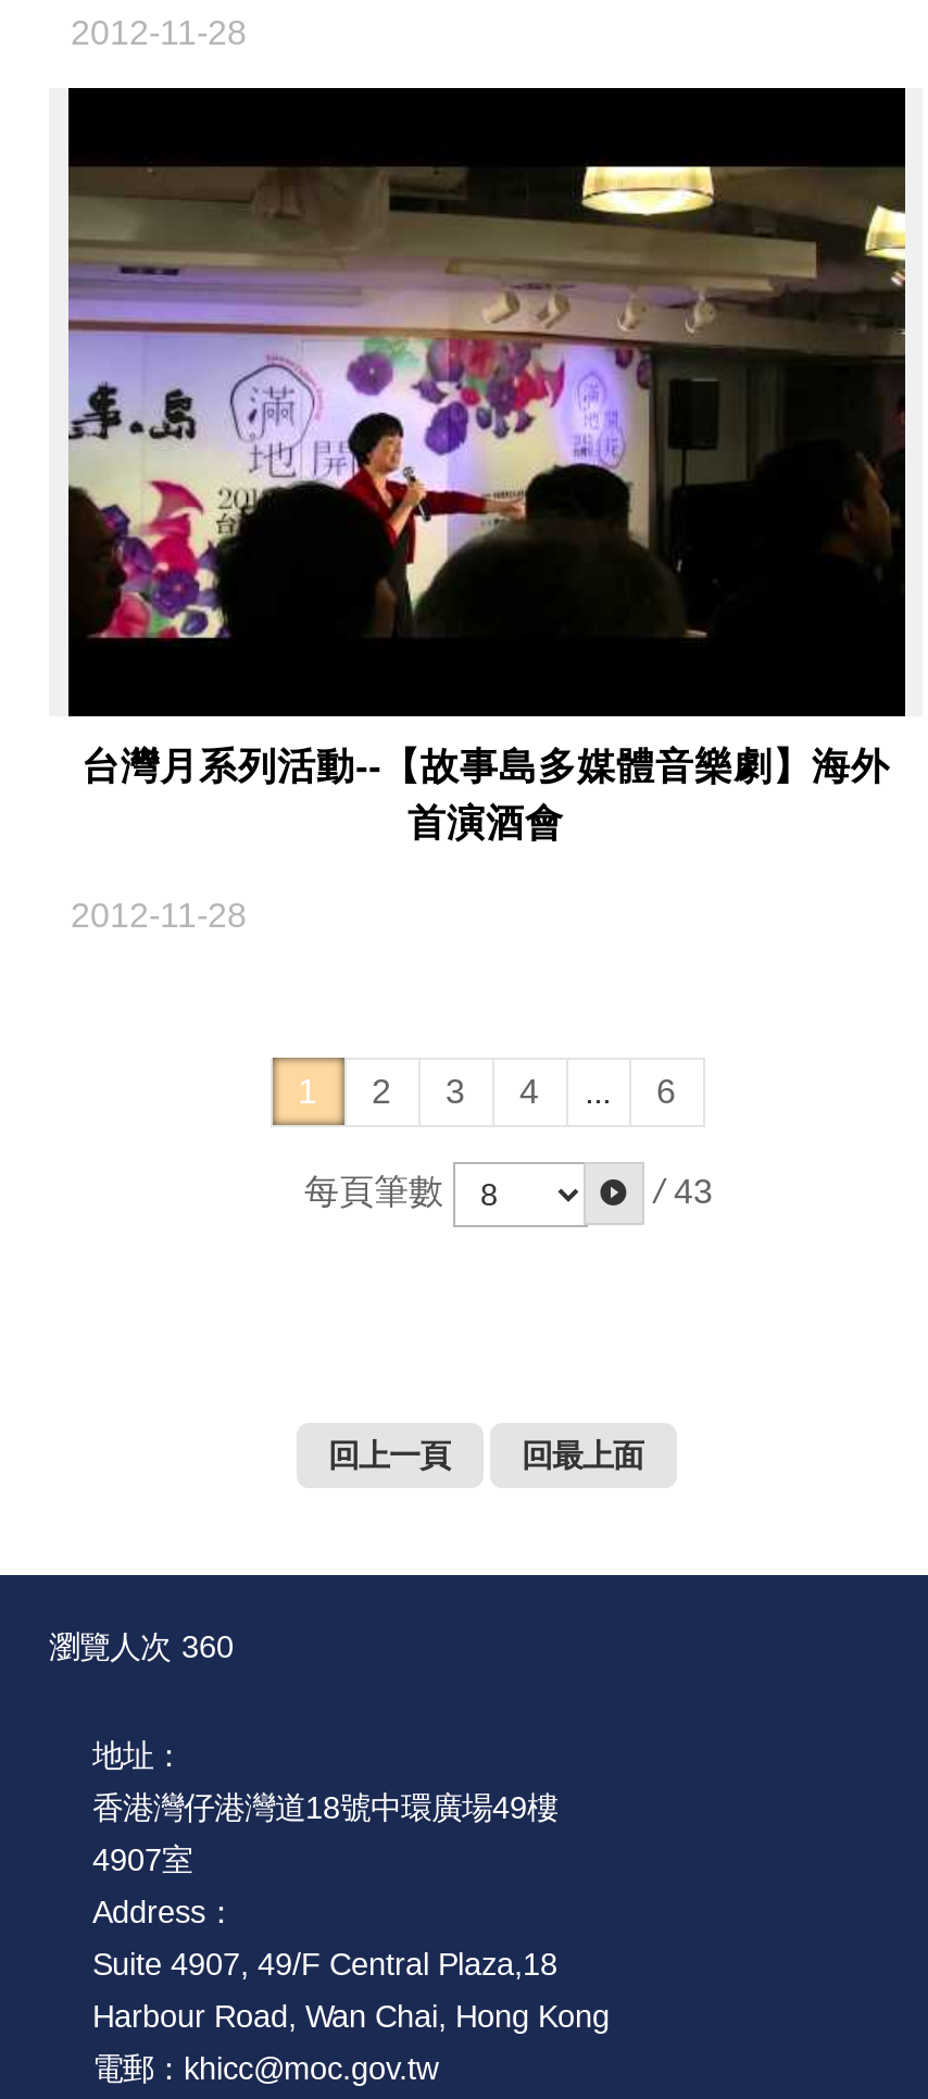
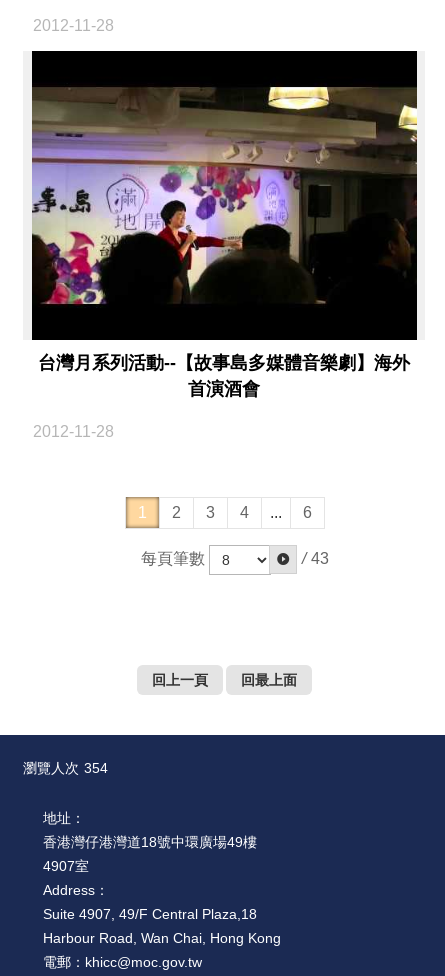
- 瀏覽人次 360
+ 瀏覽人次 354
